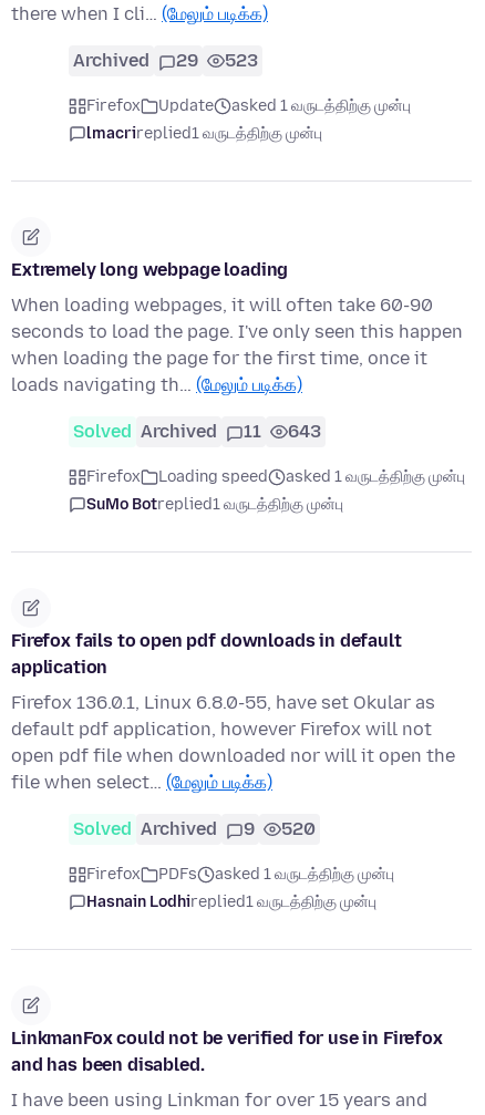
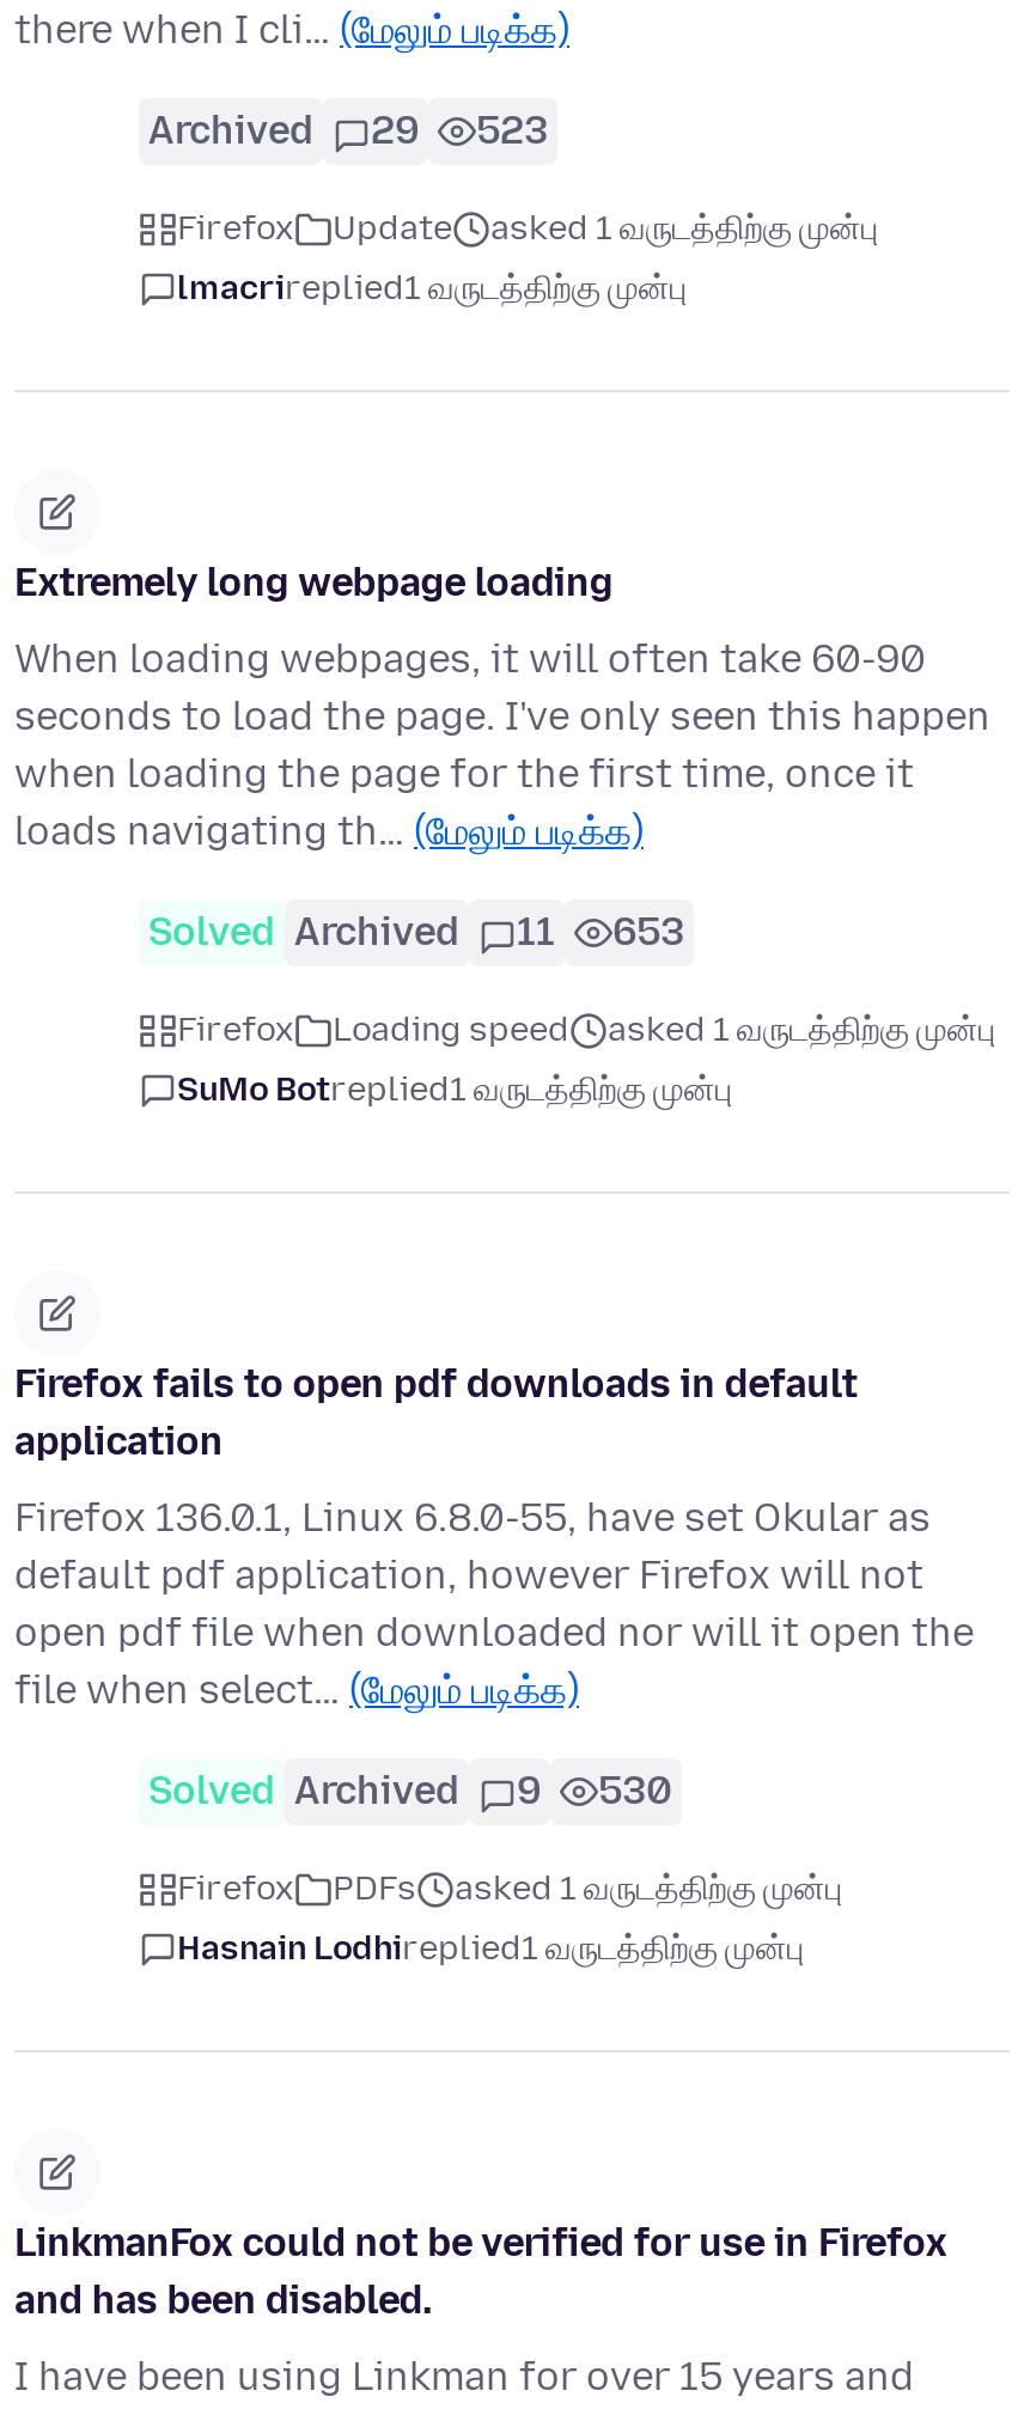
- Solved Archived 11 643
+ Solved Archived 11 653

- Solved Archived 9 520
+ Solved Archived 9 530
